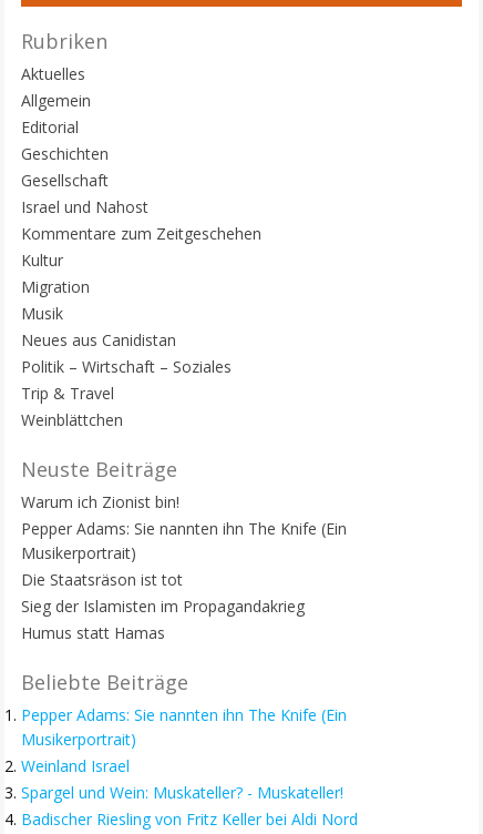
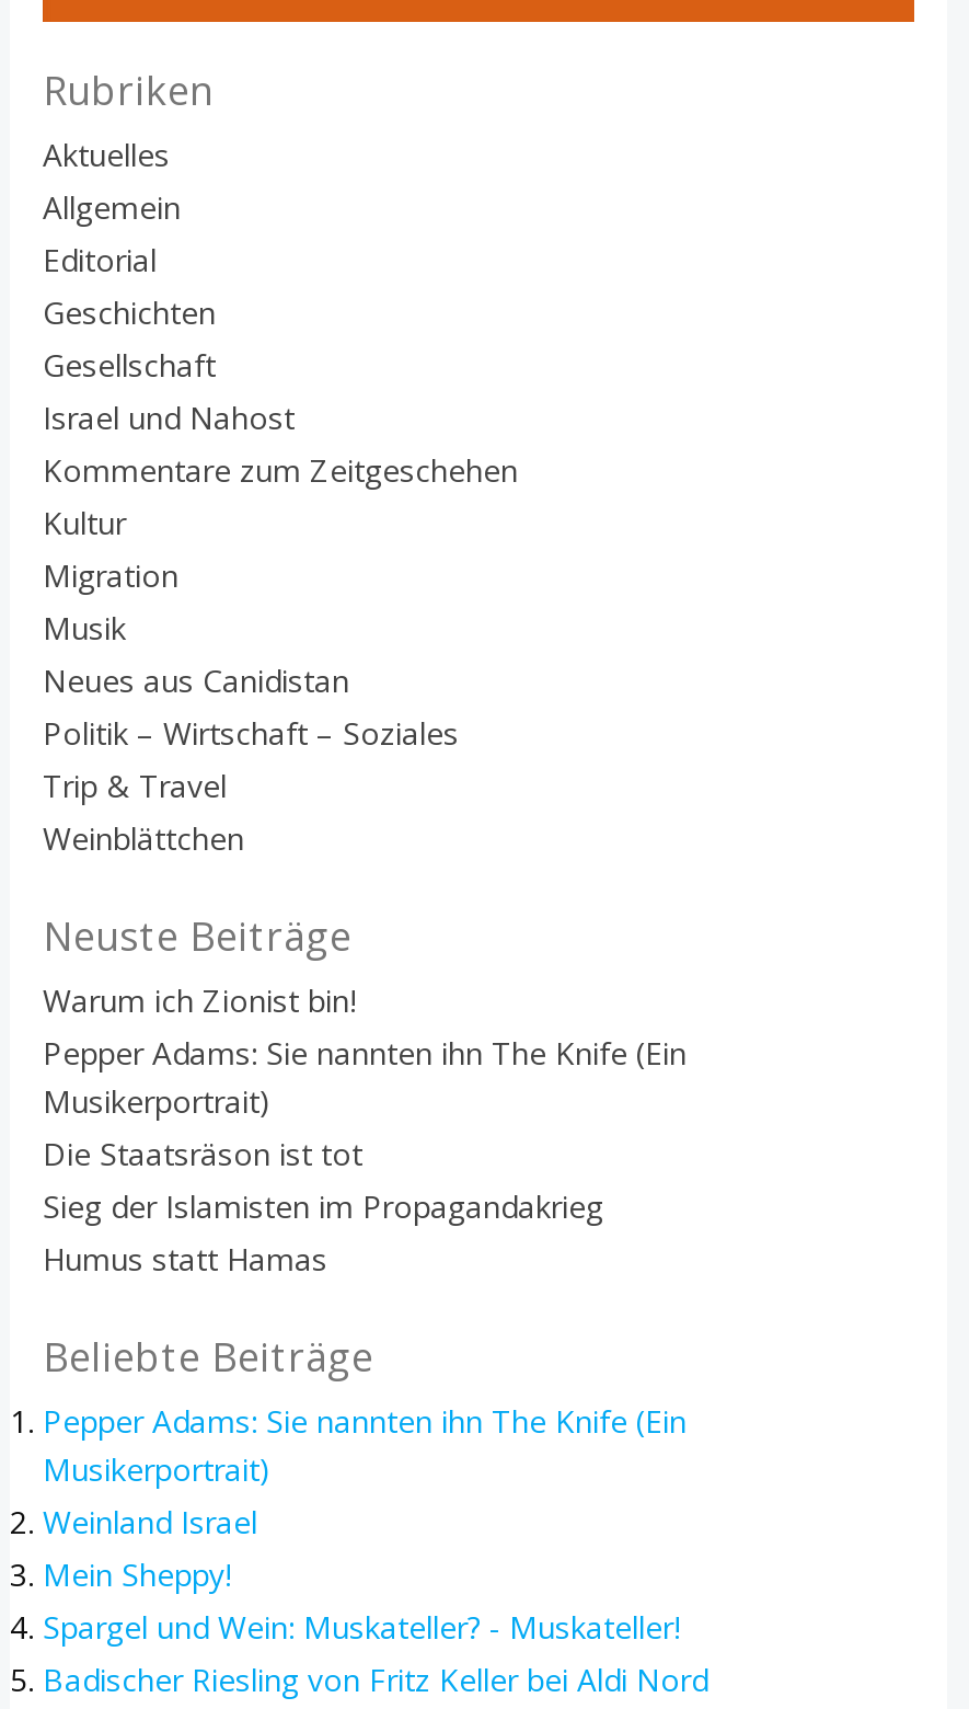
+ Mein Sheppy!
